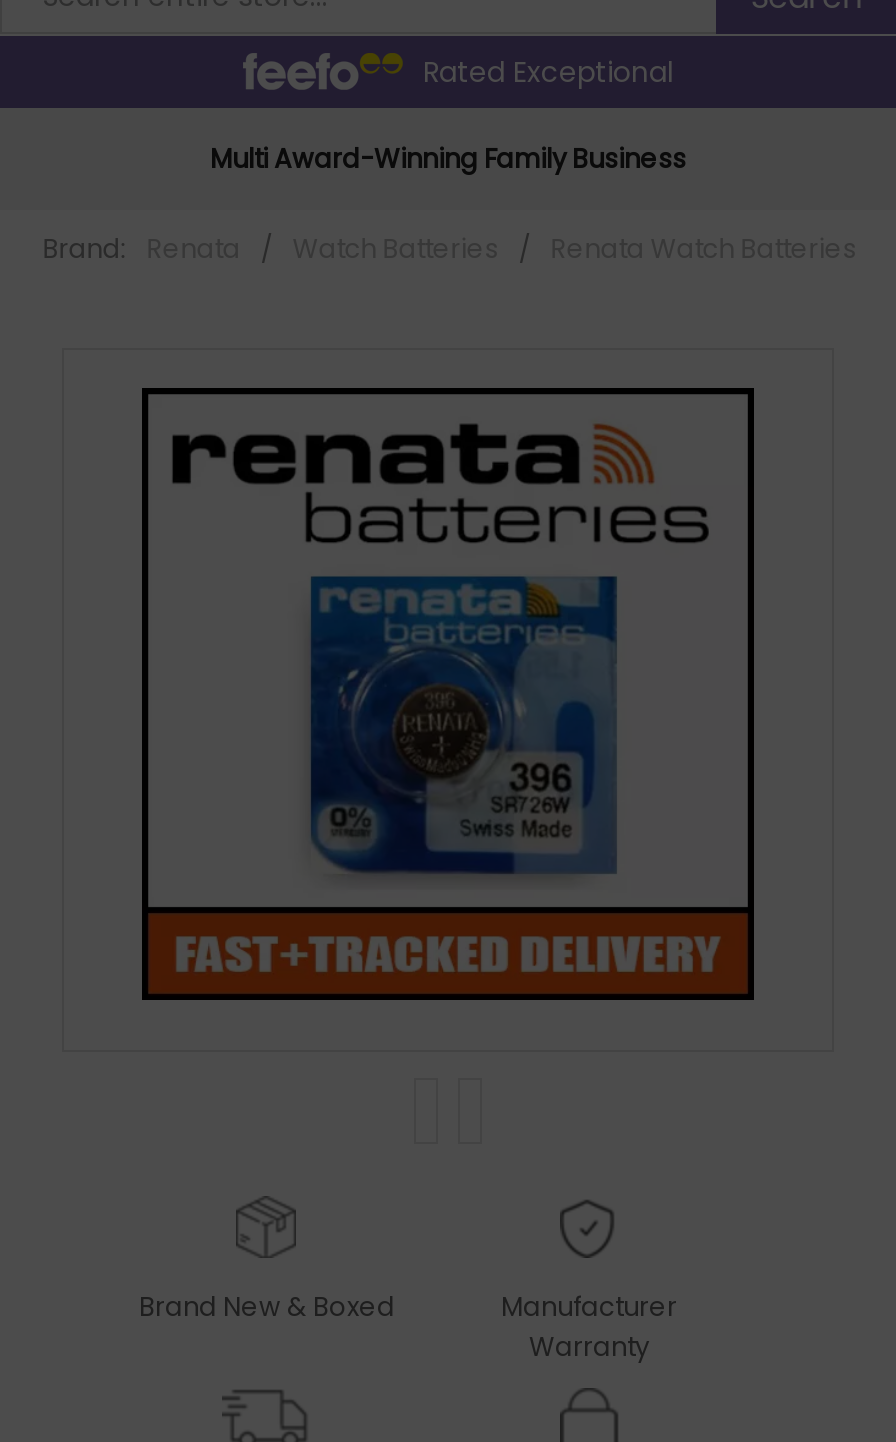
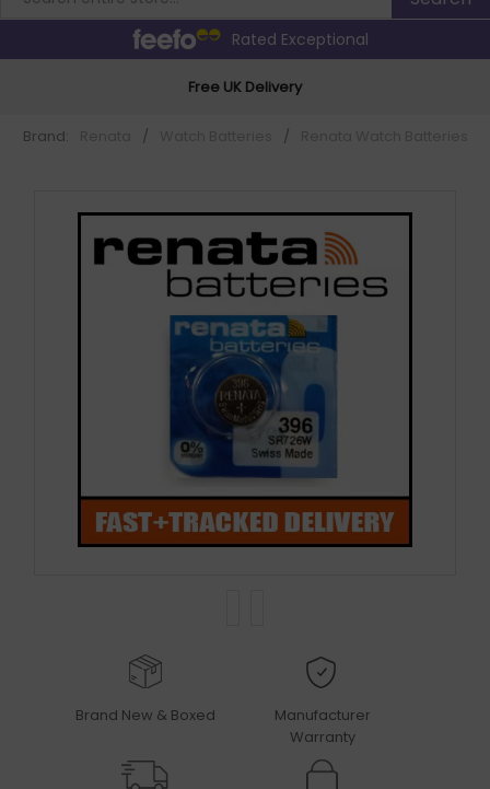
- Multi Award-Winning Family Business
+ Free UK Delivery
